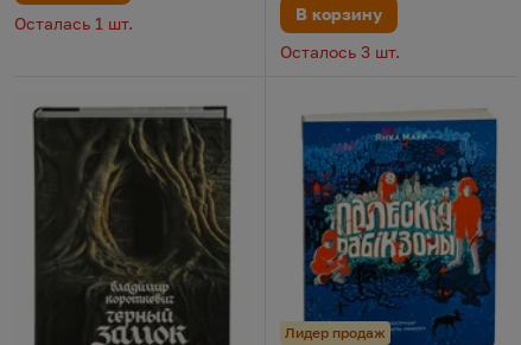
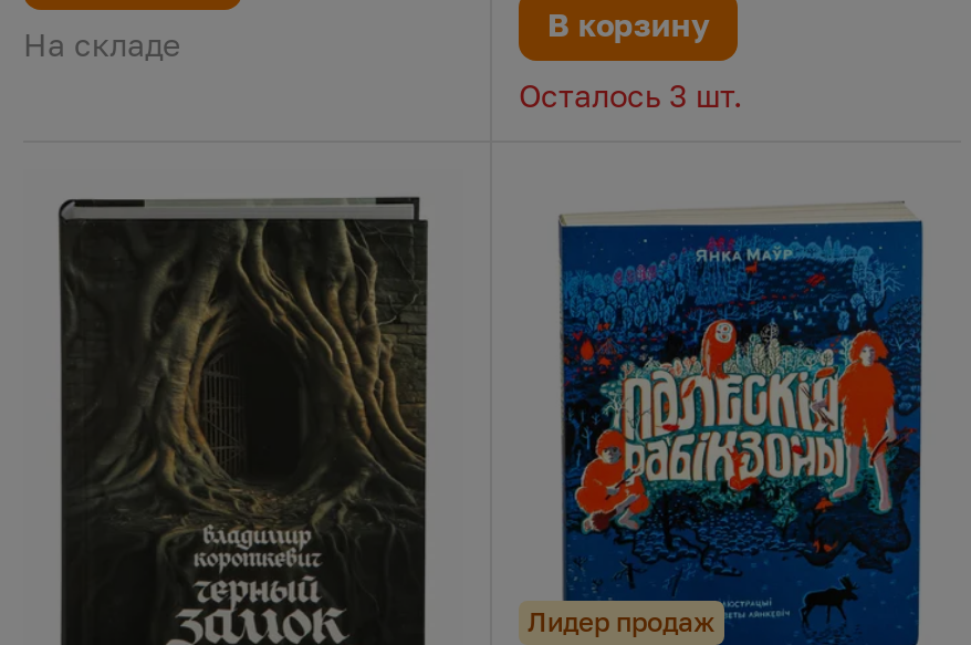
- Осталась 1 шт.
+ На складе
